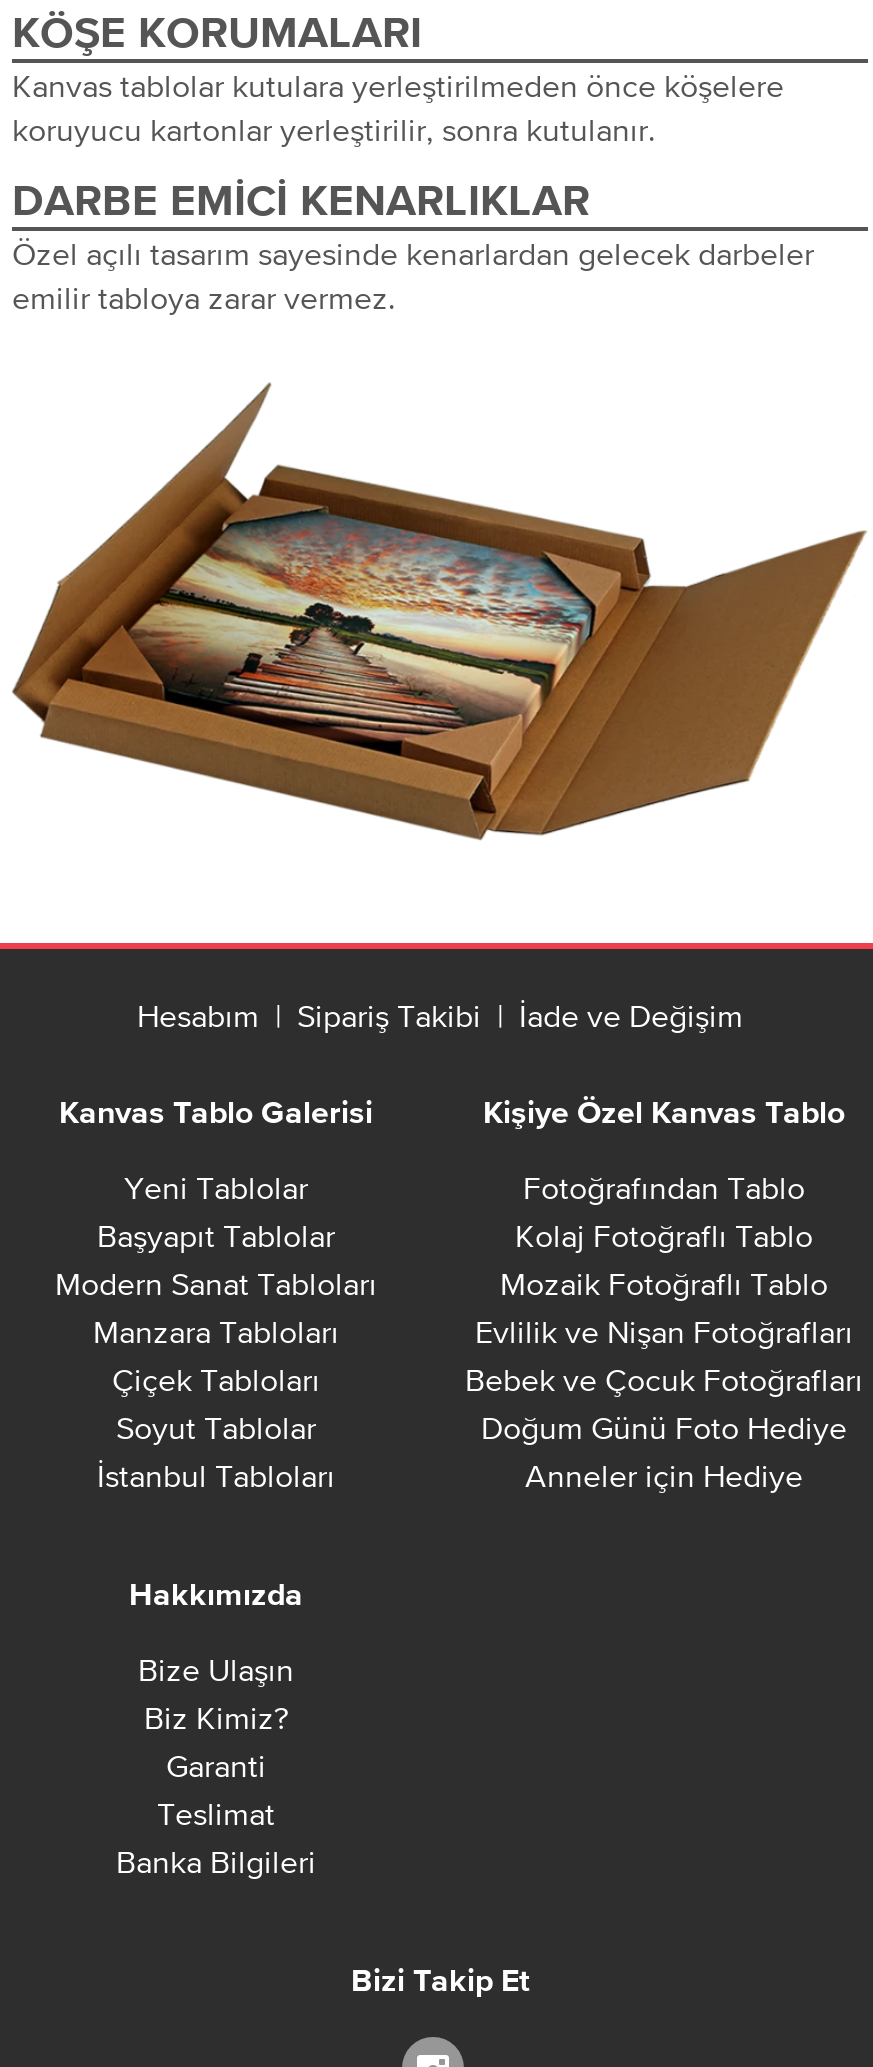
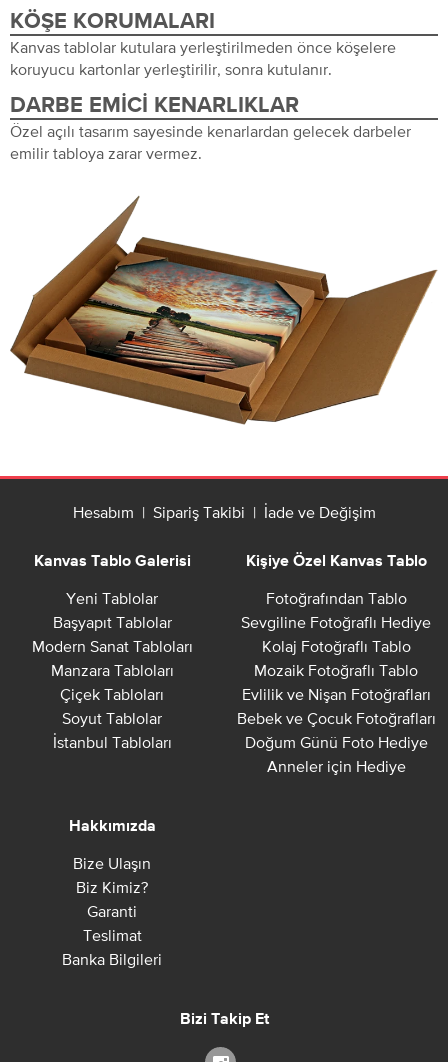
+ Sevgiline Fotoğraflı Hediye
